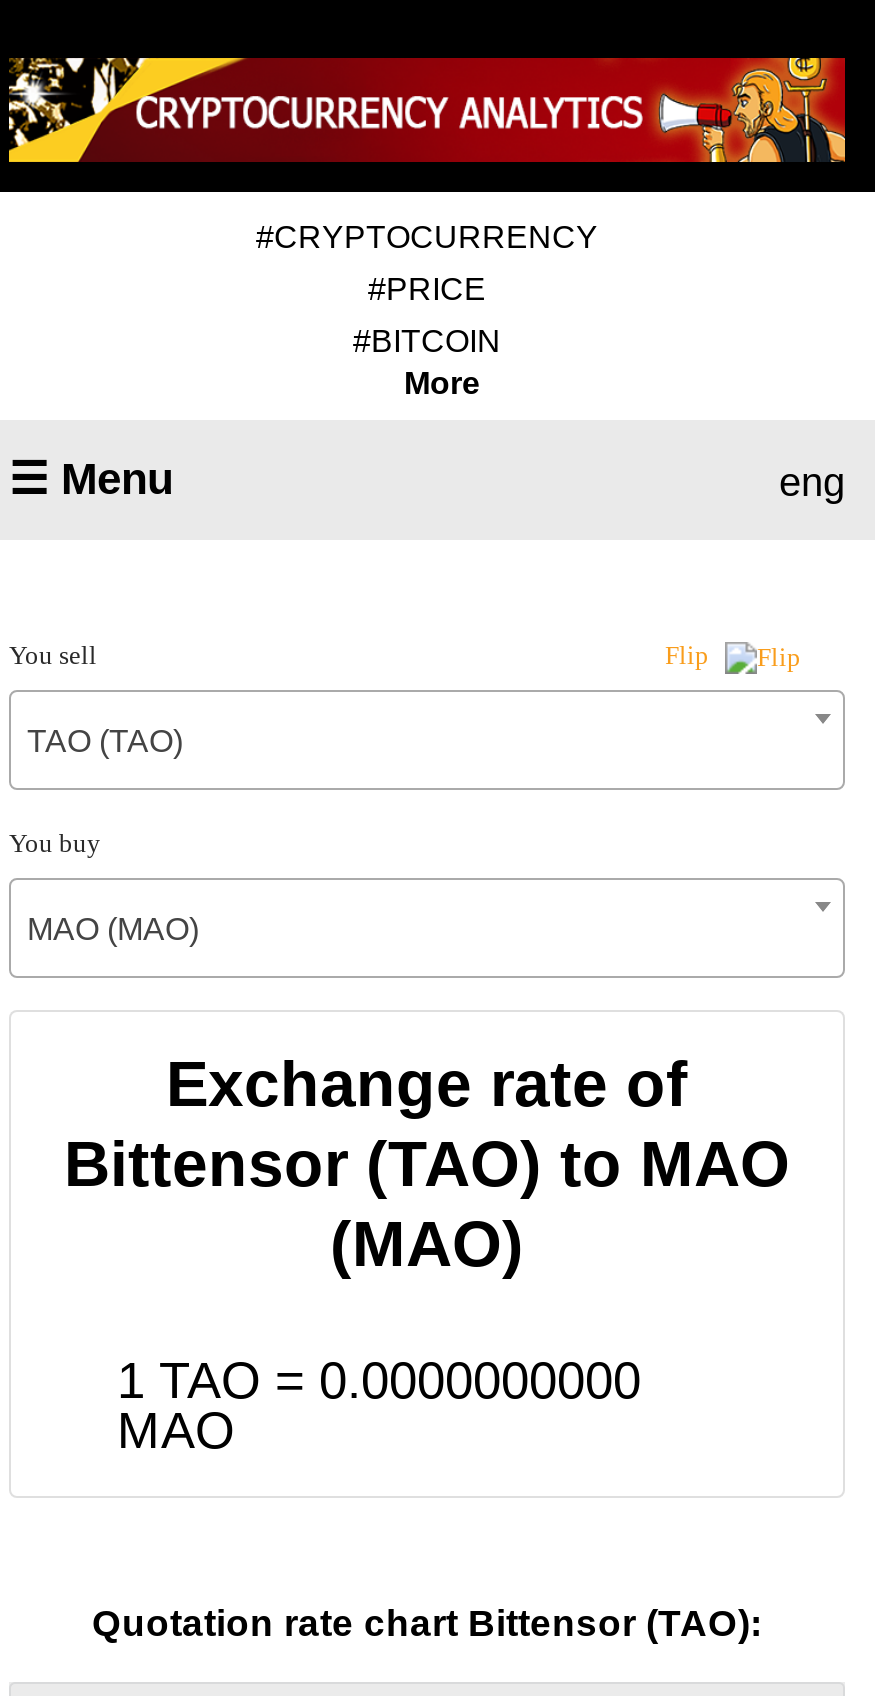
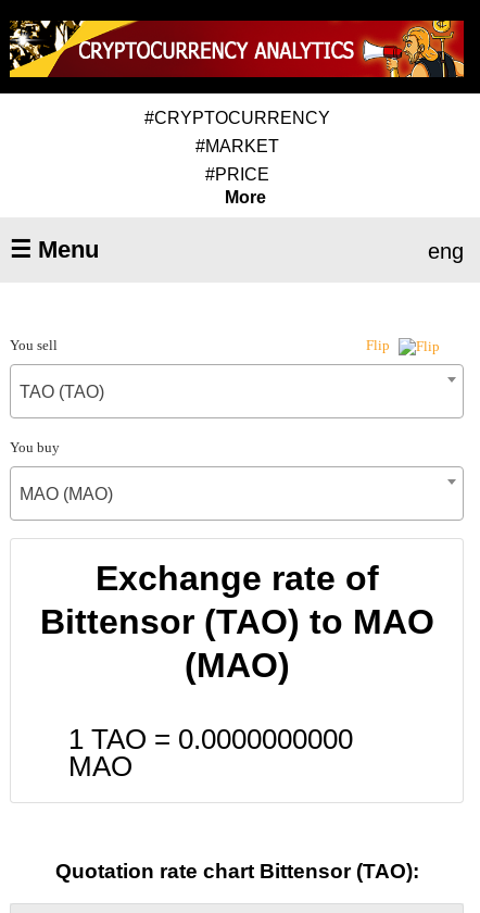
+ #MARKET

moved down: #PRICE

- #BITCOIN
